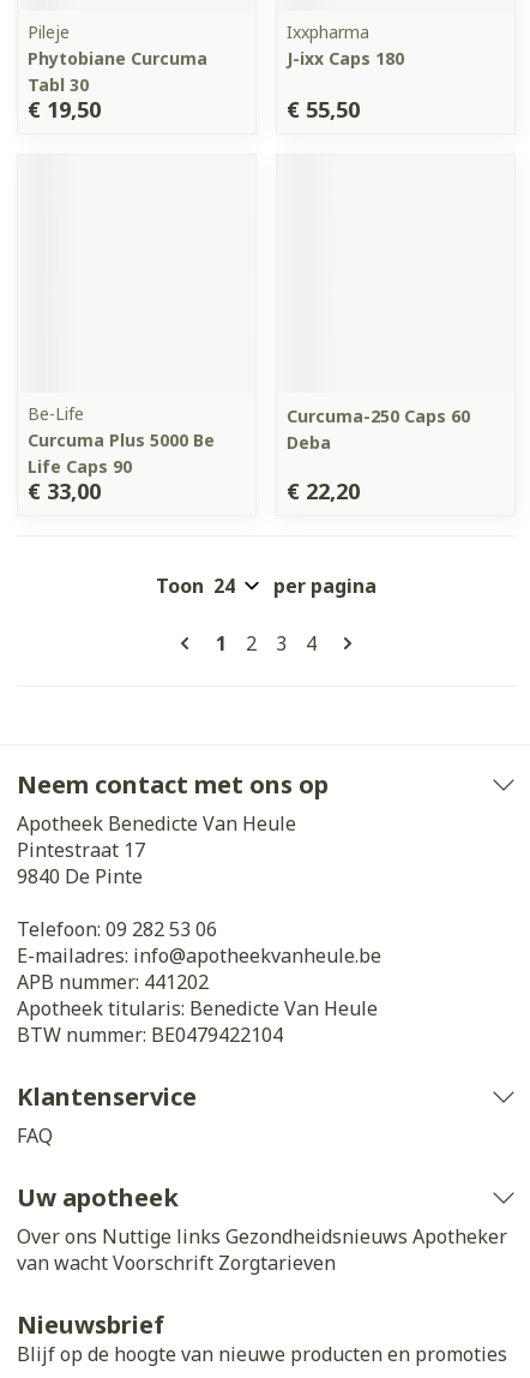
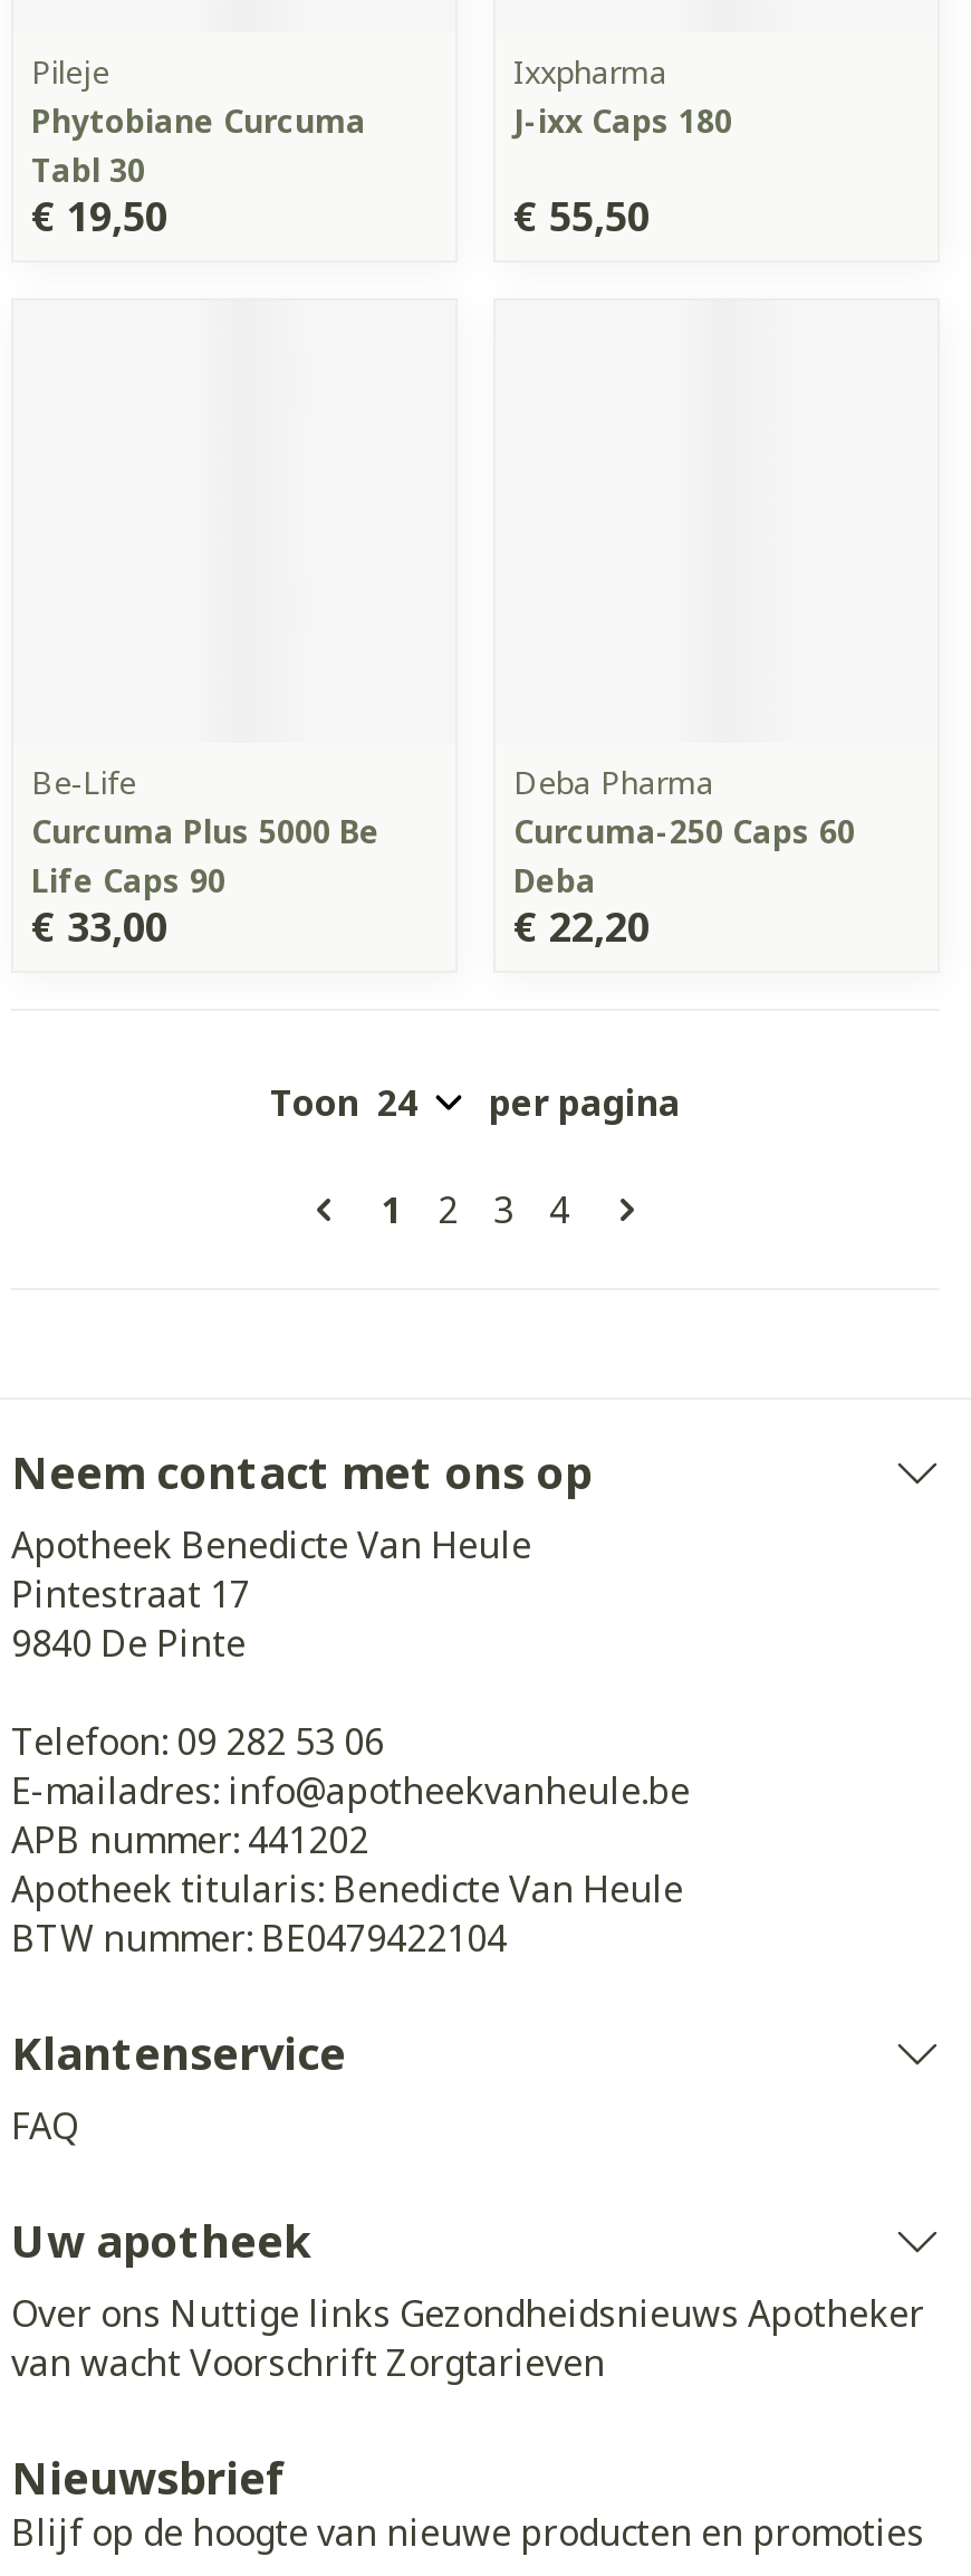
moved down: Curcuma-250 Caps 60 | Deba

+ Deba Pharma
